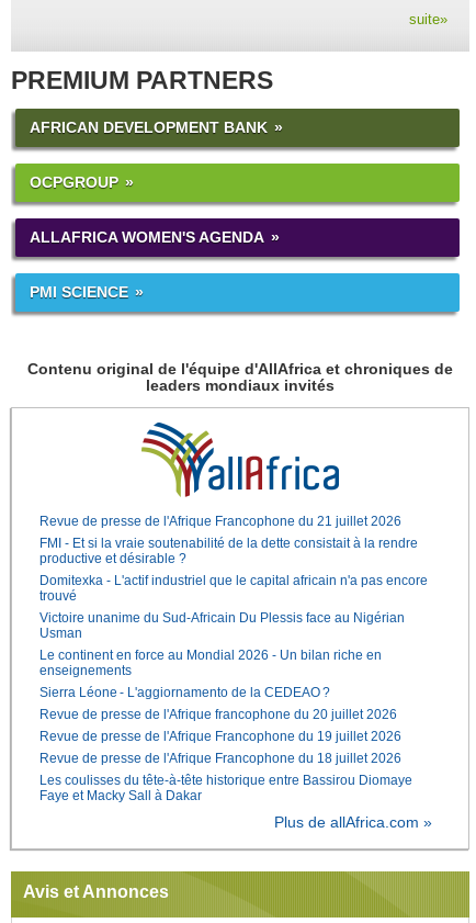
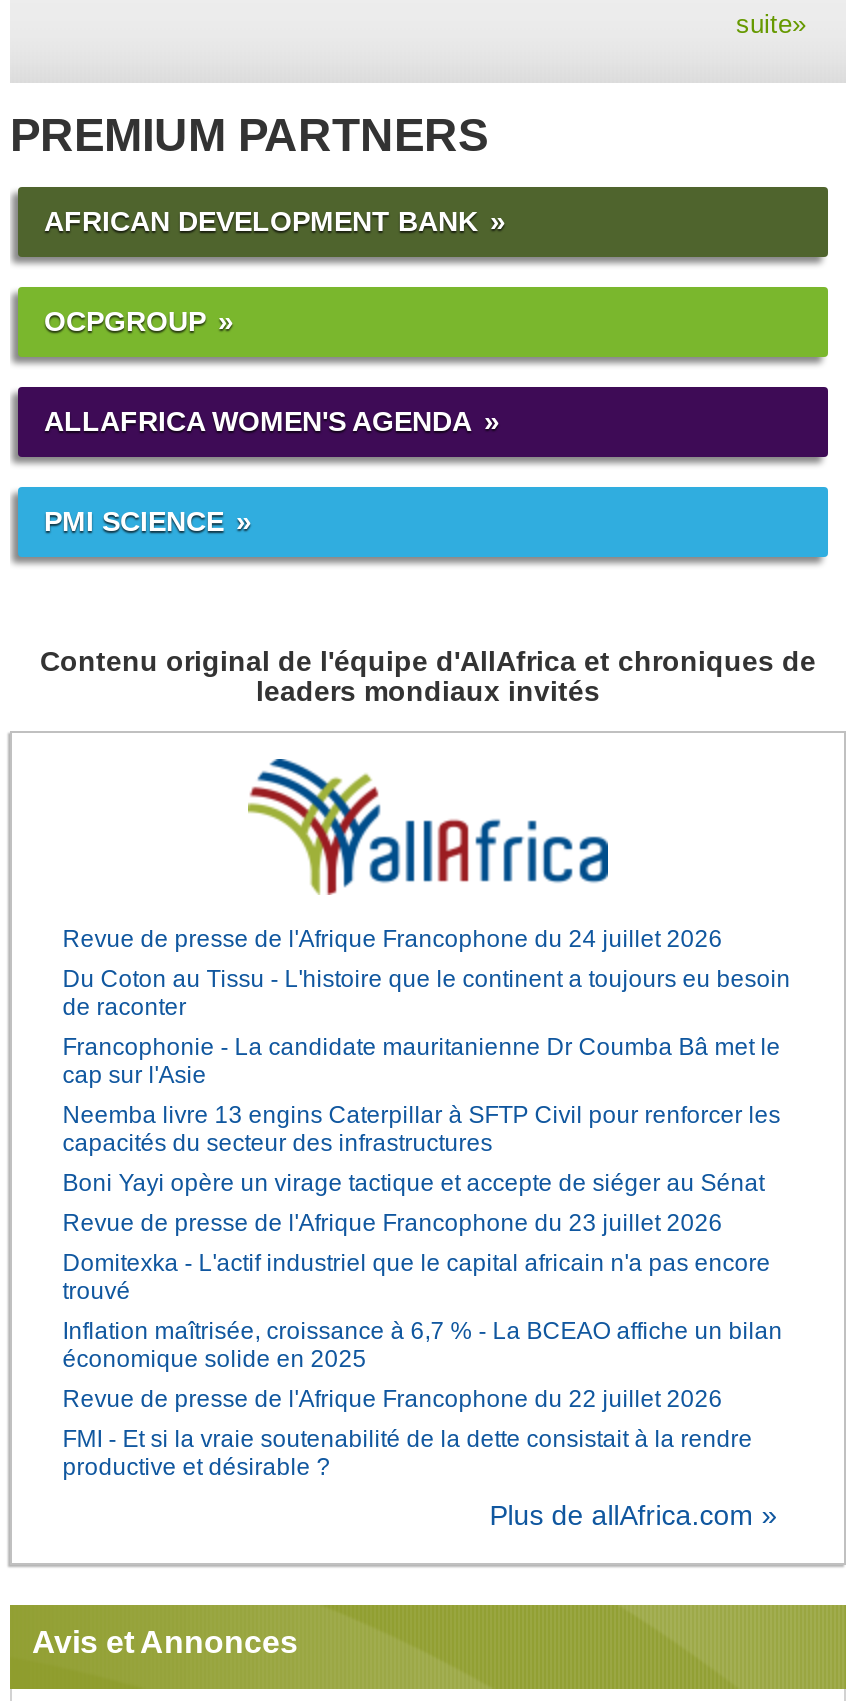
- Revue de presse de l'Afrique Francophone du 21 juillet 2026
+ Revue de presse de l'Afrique Francophone du 24 juillet 2026
+ Du Coton au Tissu - L'histoire que le continent a toujours eu besoin
+ de raconter
+ Francophonie - La candidate mauritanienne Dr Coumba Bâ met le
+ cap sur l'Asie
+ Neemba livre 13 engins Caterpillar à SFTP Civil pour renforcer les
+ capacités du secteur des infrastructures
+ Boni Yayi opère un virage tactique et accepte de siéger au Sénat
+ Revue de presse de l'Afrique Francophone du 23 juillet 2026
+ Inflation maîtrisée, croissance à 6,7 % - La BCEAO affiche un bilan
+ économique solide en 2025
+ Revue de presse de l'Afrique Francophone du 22 juillet 2026

moved down: FMI - Et si la vraie soutenabilité de la dette consistait à la rendre | productive et désirable ?

moved up: Domitexka - L'actif industriel que le capital africain n'a pas encore | trouvé

- Victoire unanime du Sud-Africain Du Plessis face au Nigérian
- Usman
- Le continent en force au Mondial 2026 - Un bilan riche en
- enseignements
- Sierra Léone - L'aggiornamento de la CEDEAO ?
- Revue de presse de l'Afrique francophone du 20 juillet 2026
- Revue de presse de l'Afrique Francophone du 19 juillet 2026
- Revue de presse de l'Afrique Francophone du 18 juillet 2026
- Les coulisses du tête-à-tête historique entre Bassirou Diomaye
- Faye et Macky Sall à Dakar
